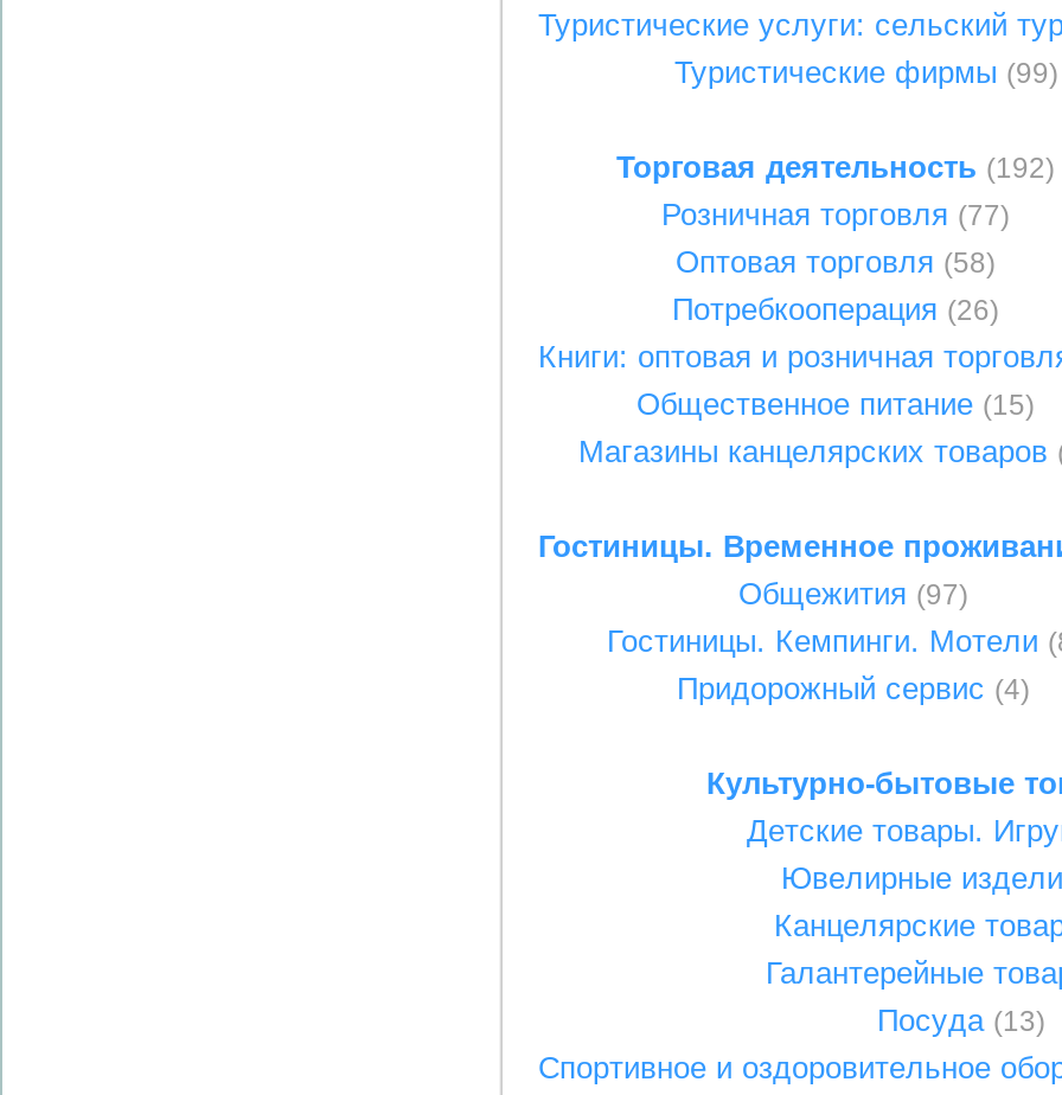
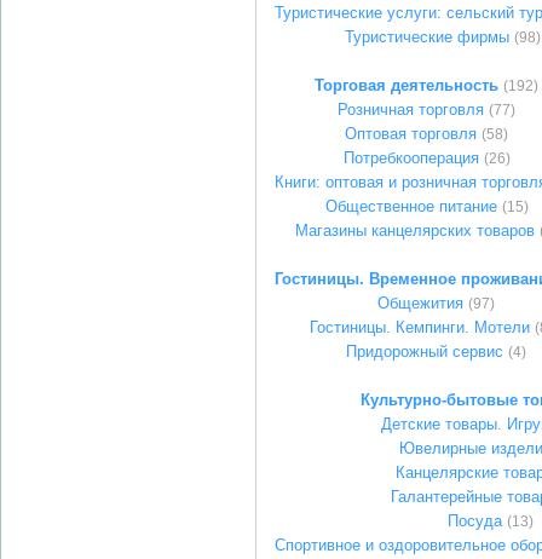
- Туристические фирмы (99)
+ Туристические фирмы (98)
